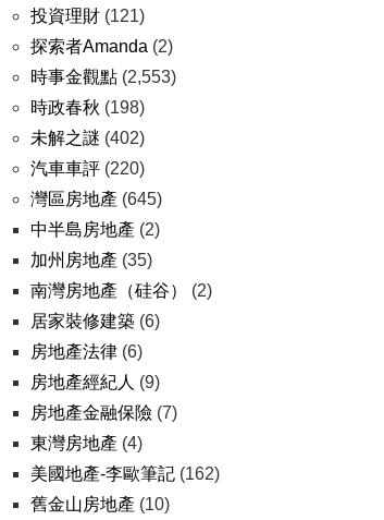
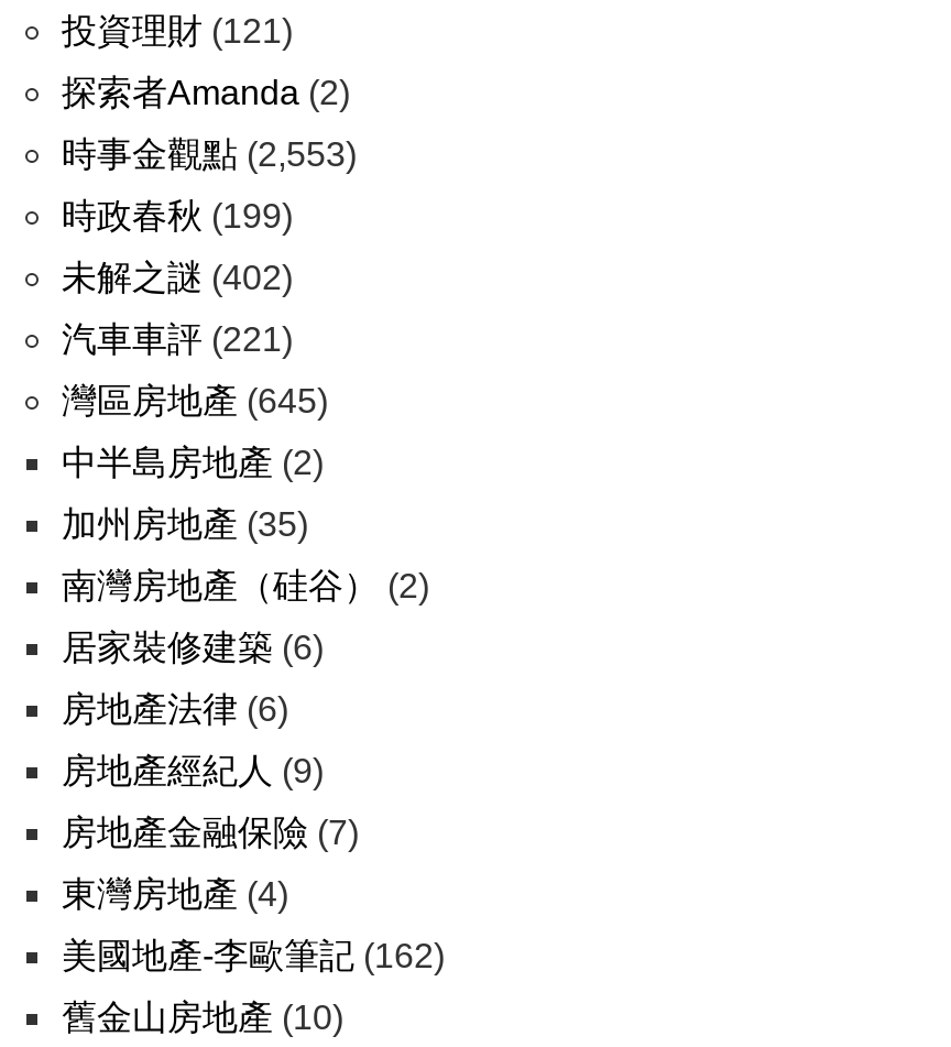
- 時政春秋(198)
+ 時政春秋(199)

- 汽車車評(220)
+ 汽車車評(221)
